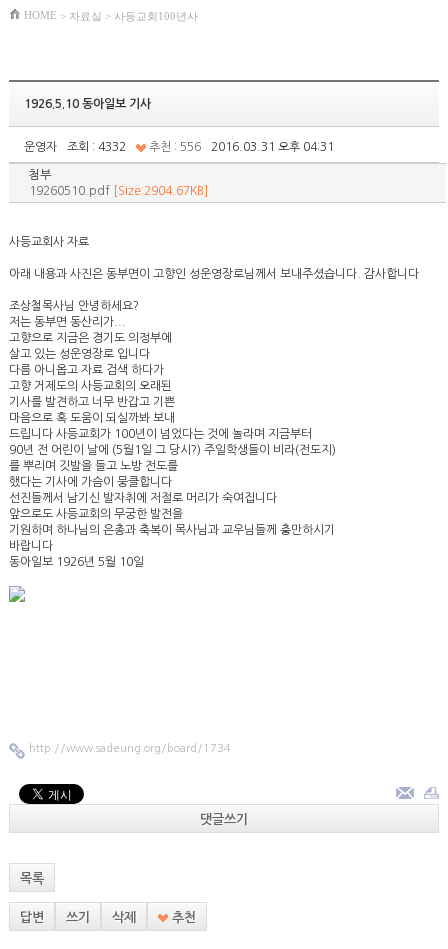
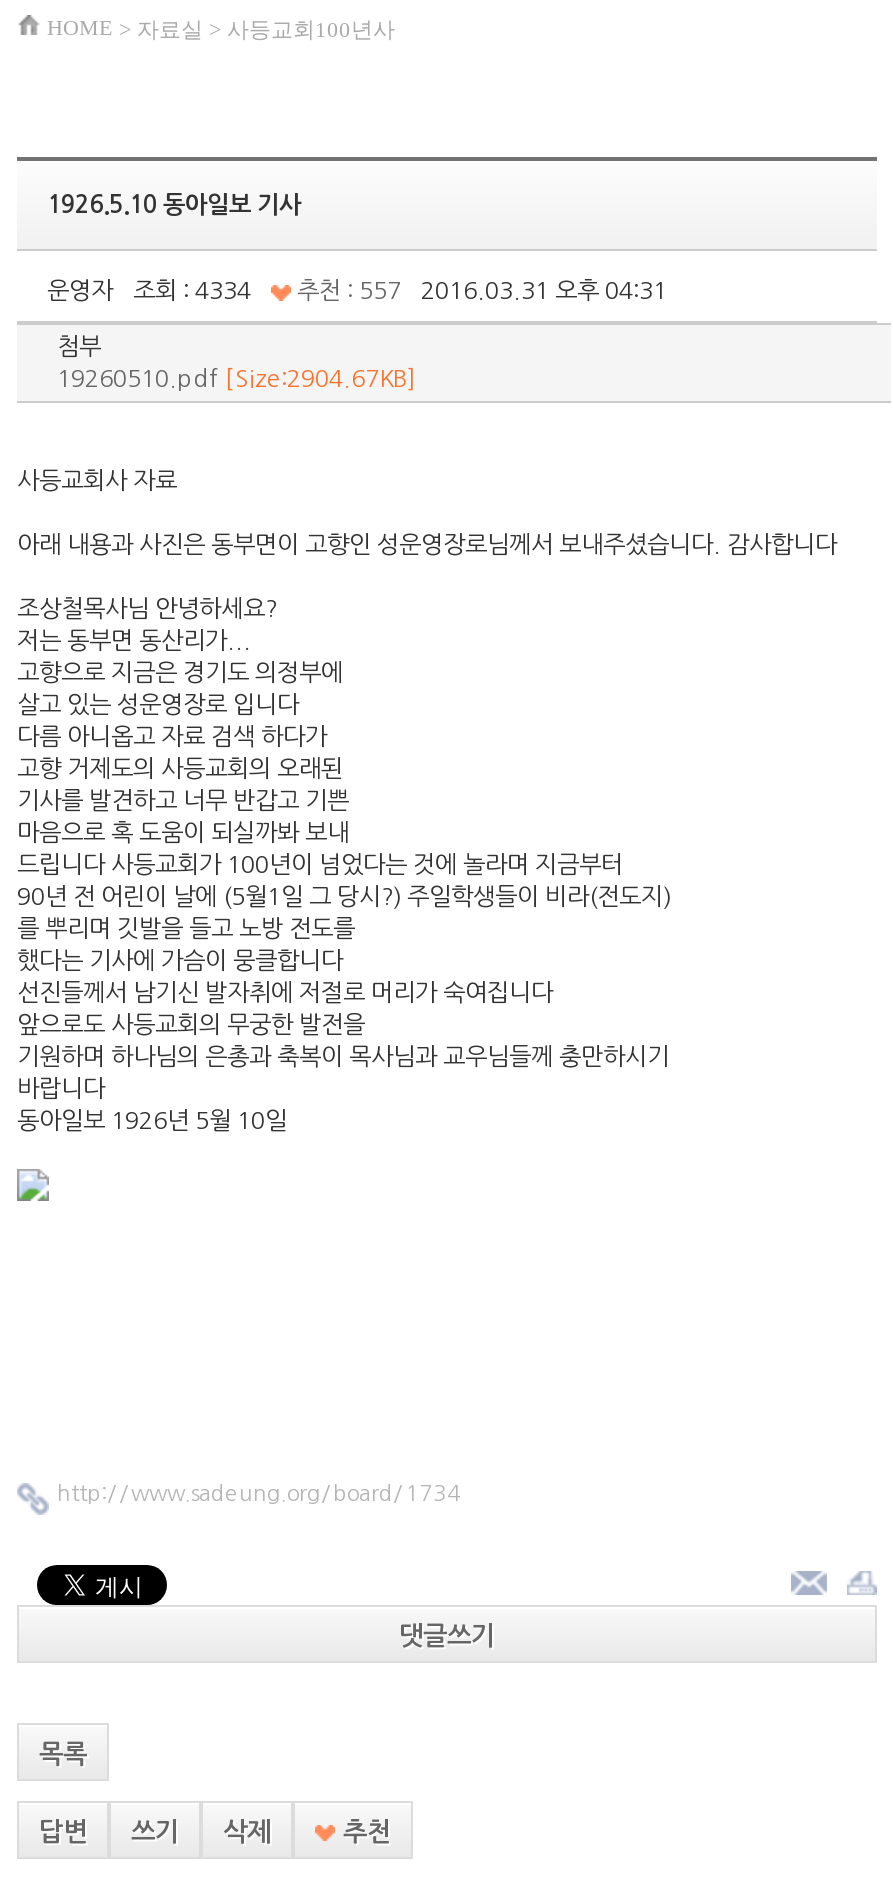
- 조회 : 4332
+ 조회 : 4334

- 추천 : 556
+ 추천 : 557
